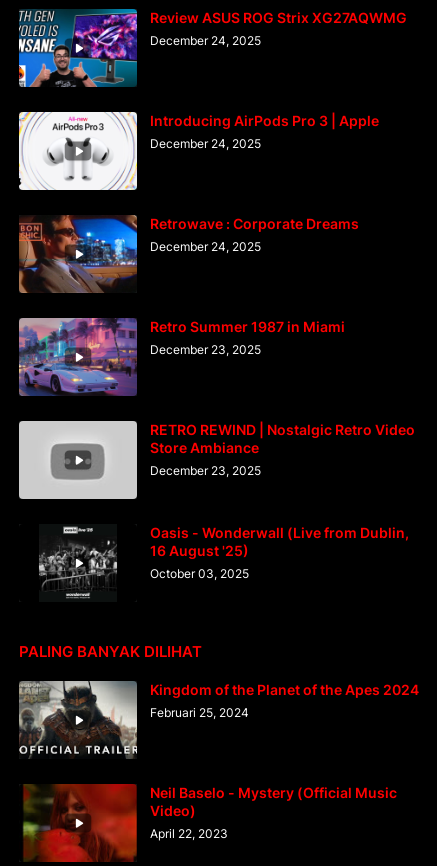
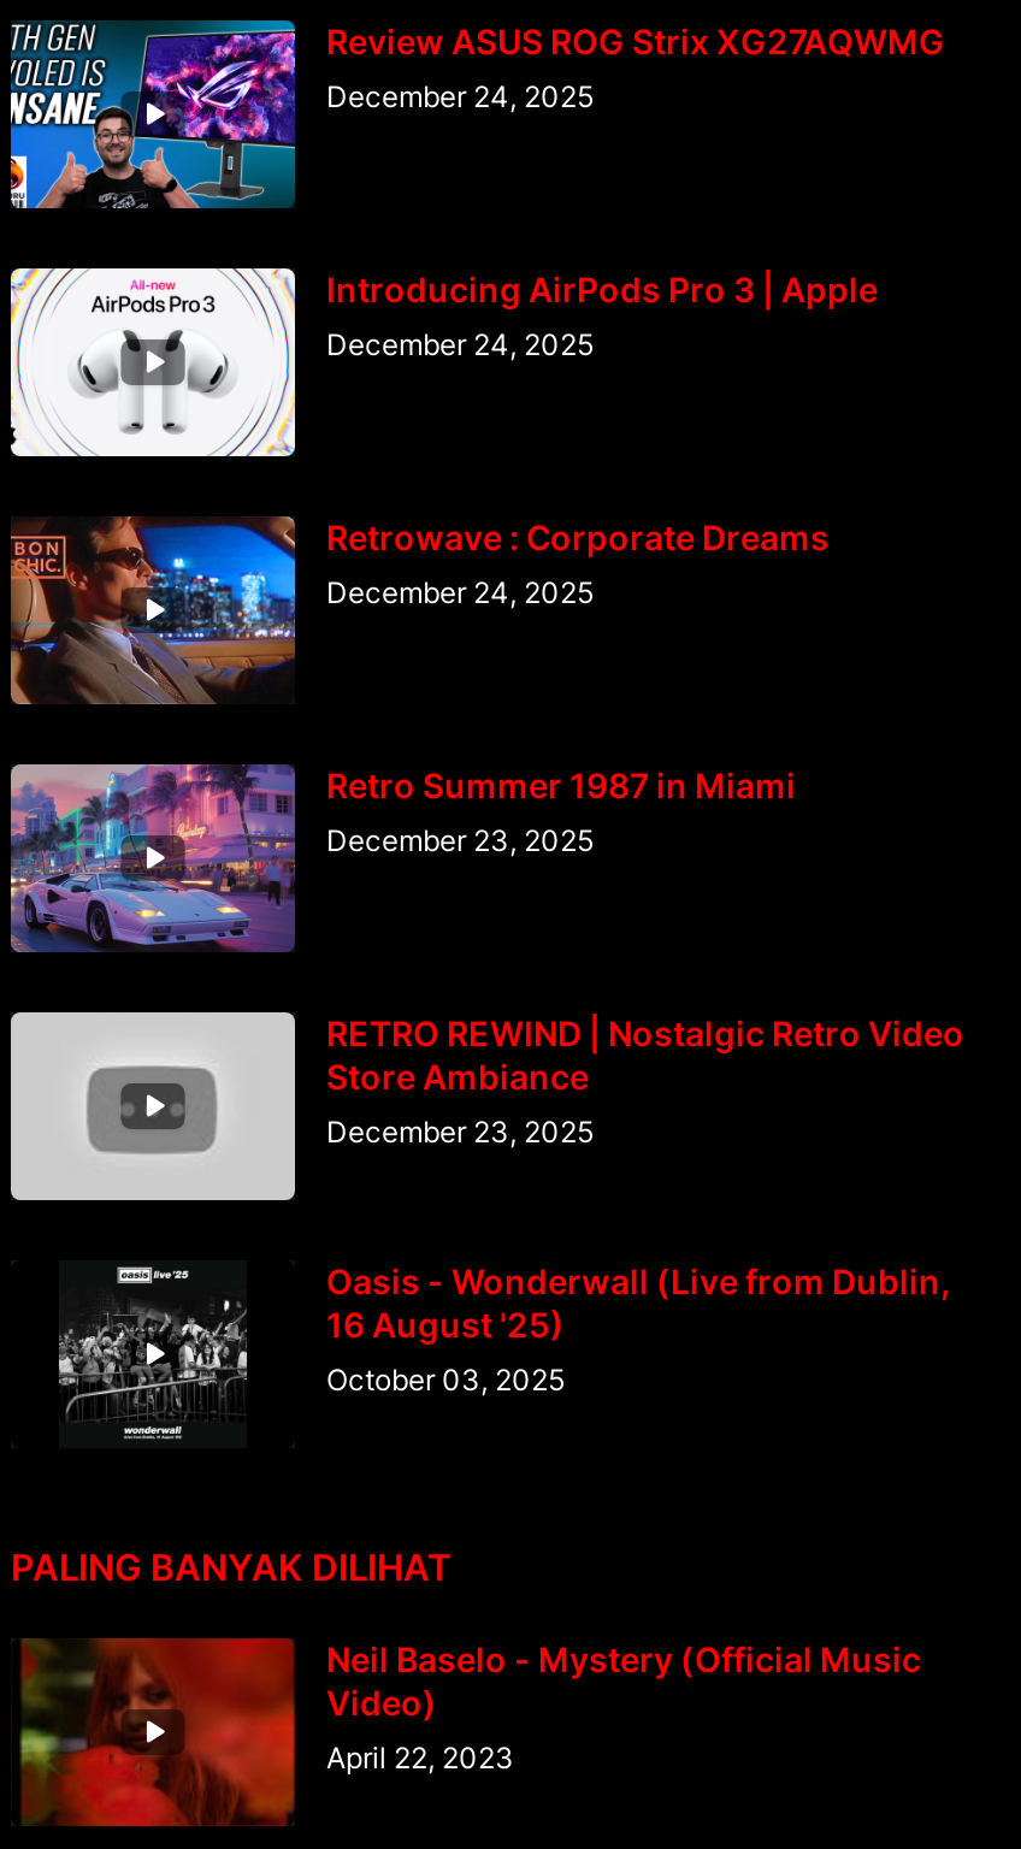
- [image]
- Kingdom of the Planet of the Apes 2024
- Februari 25, 2024
